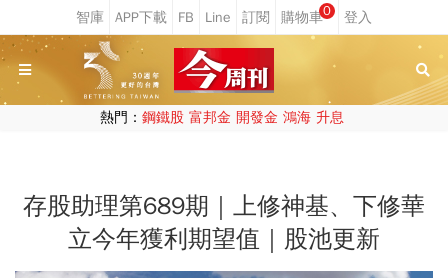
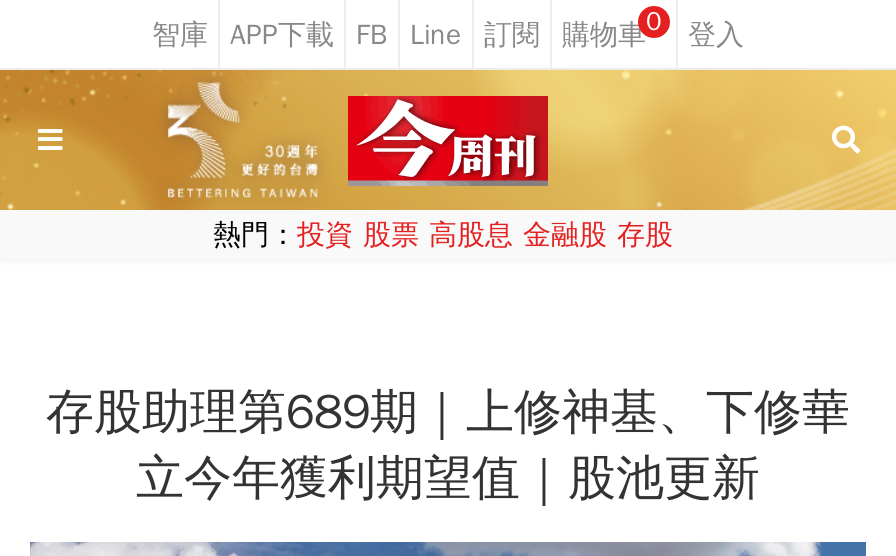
- 熱門：鋼鐵股 富邦金 開發金 鴻海 升息
+ 熱門：投資 股票 高股息 金融股 存股
